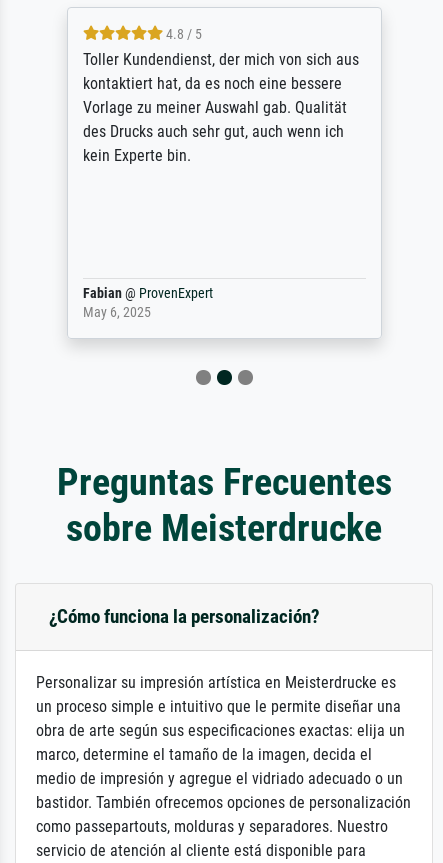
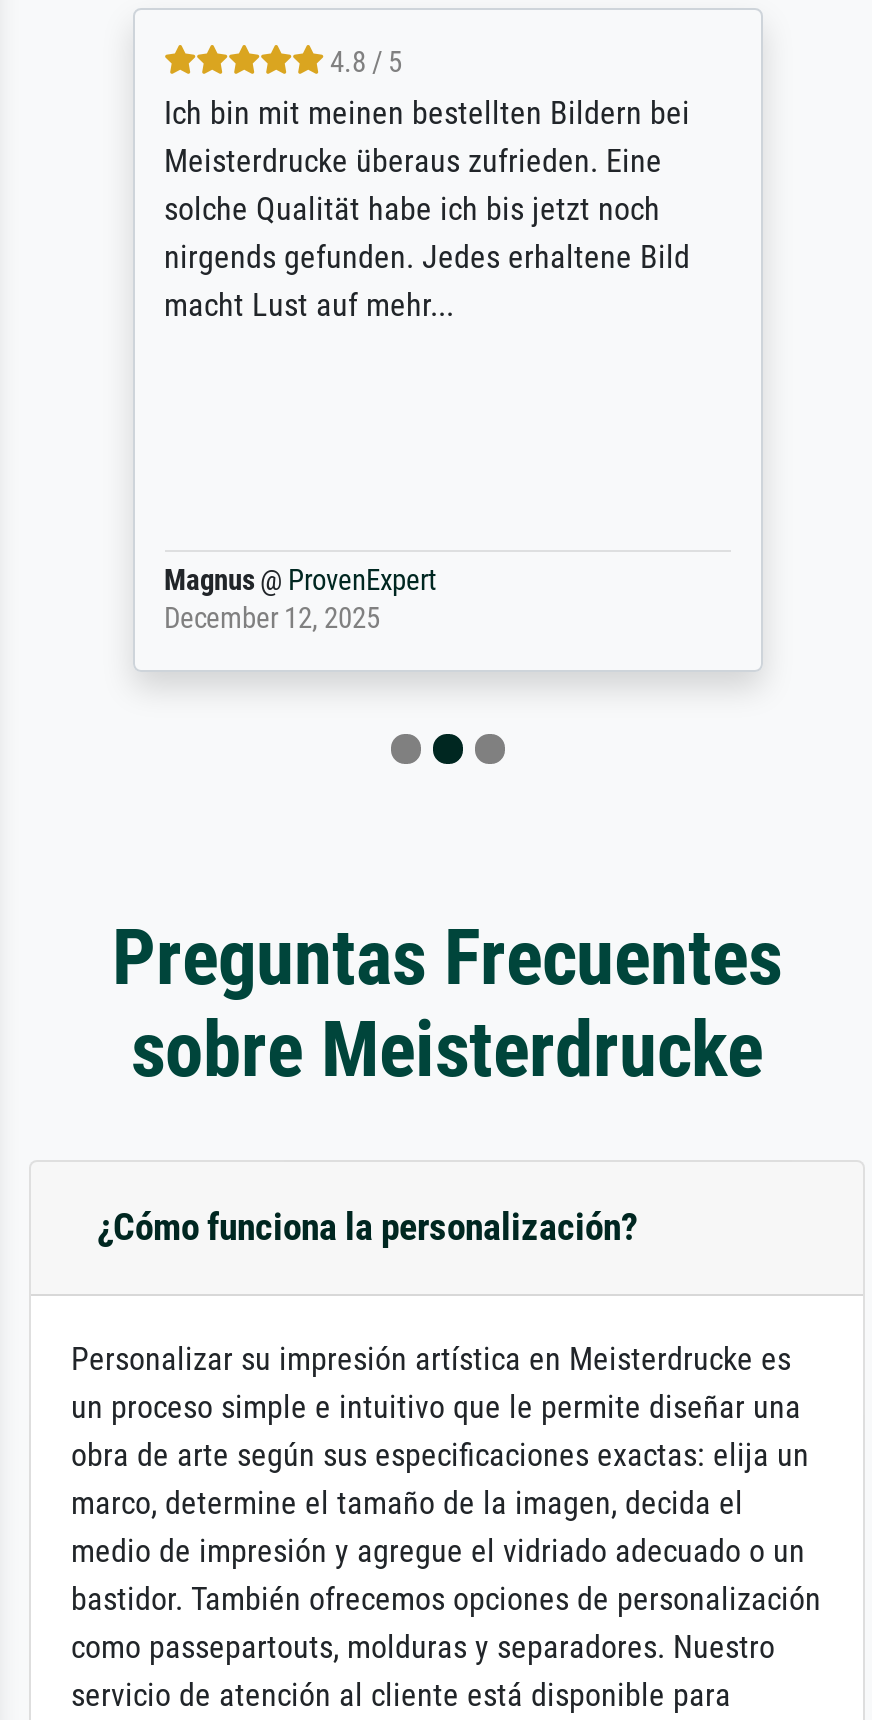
- Toller Kundendienst, der mich von sich aus
- kontaktiert hat, da es noch eine bessere
- Vorlage zu meiner Auswahl gab. Qualität
- des Drucks auch sehr gut, auch wenn ich
- kein Experte bin.
+ Ich bin mit meinen bestellten Bildern bei
+ Meisterdrucke überaus zufrieden. Eine
+ solche Qualität habe ich bis jetzt noch
+ nirgends gefunden. Jedes erhaltene Bild
+ macht Lust auf mehr...

- Fabian @ ProvenExpert
- May 6, 2025
+ Magnus @ ProvenExpert
+ December 12, 2025
